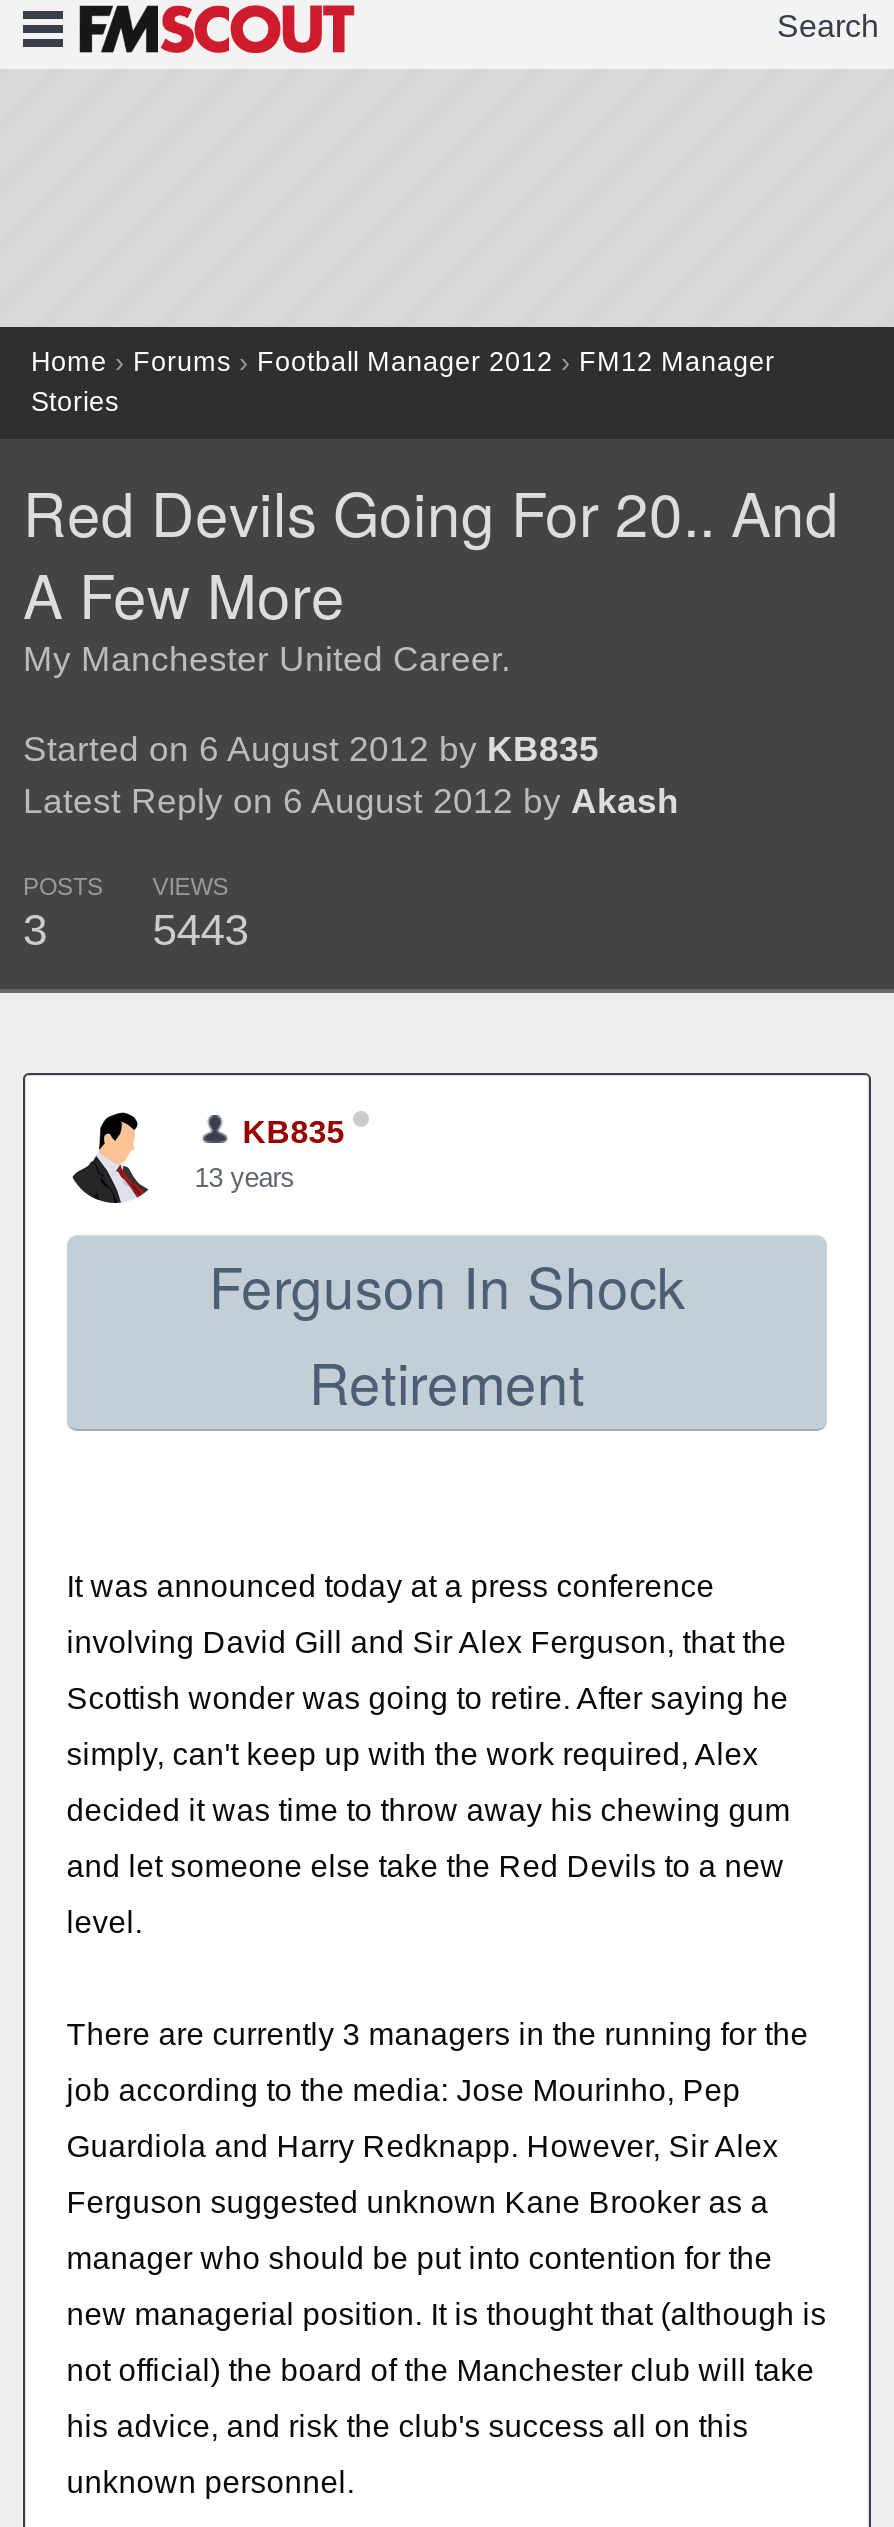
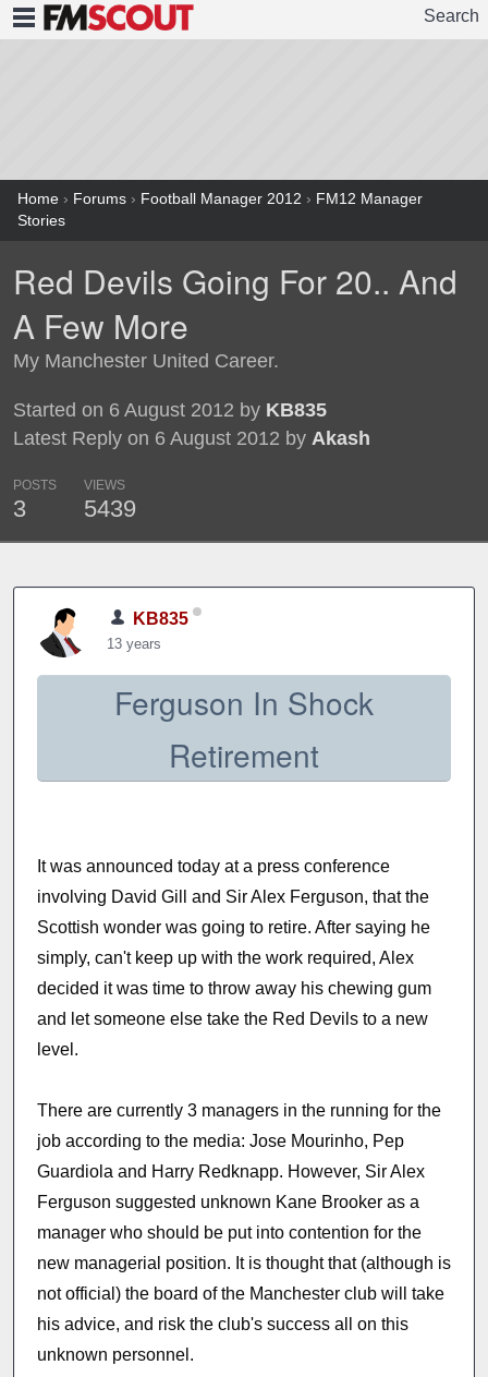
- 5443
+ 5439
